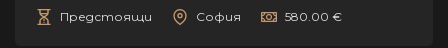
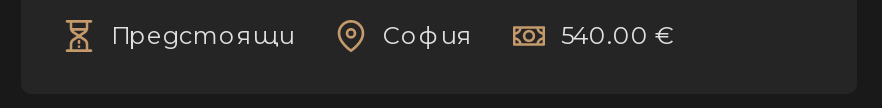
- 580.00 €
+ 540.00 €
